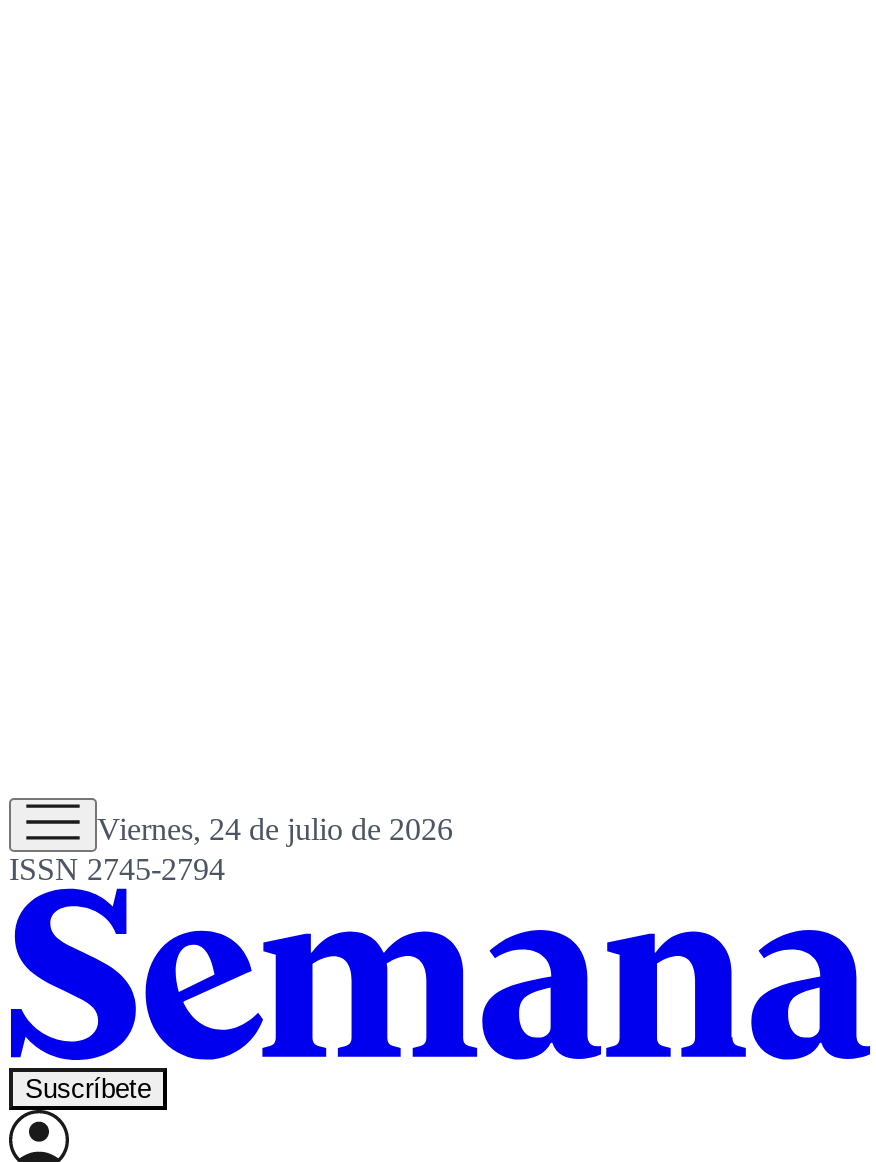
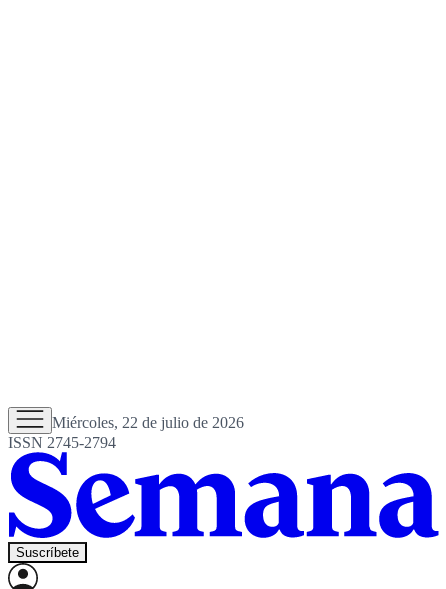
- Viernes, 24 de julio de 2026
+ Miércoles, 22 de julio de 2026
